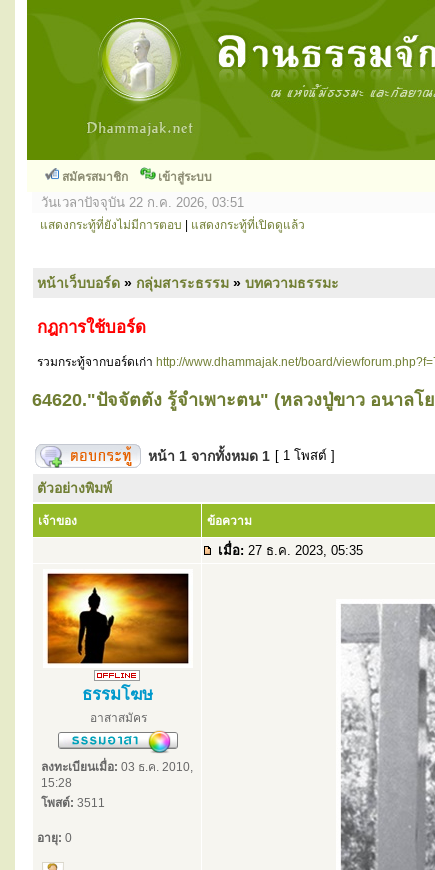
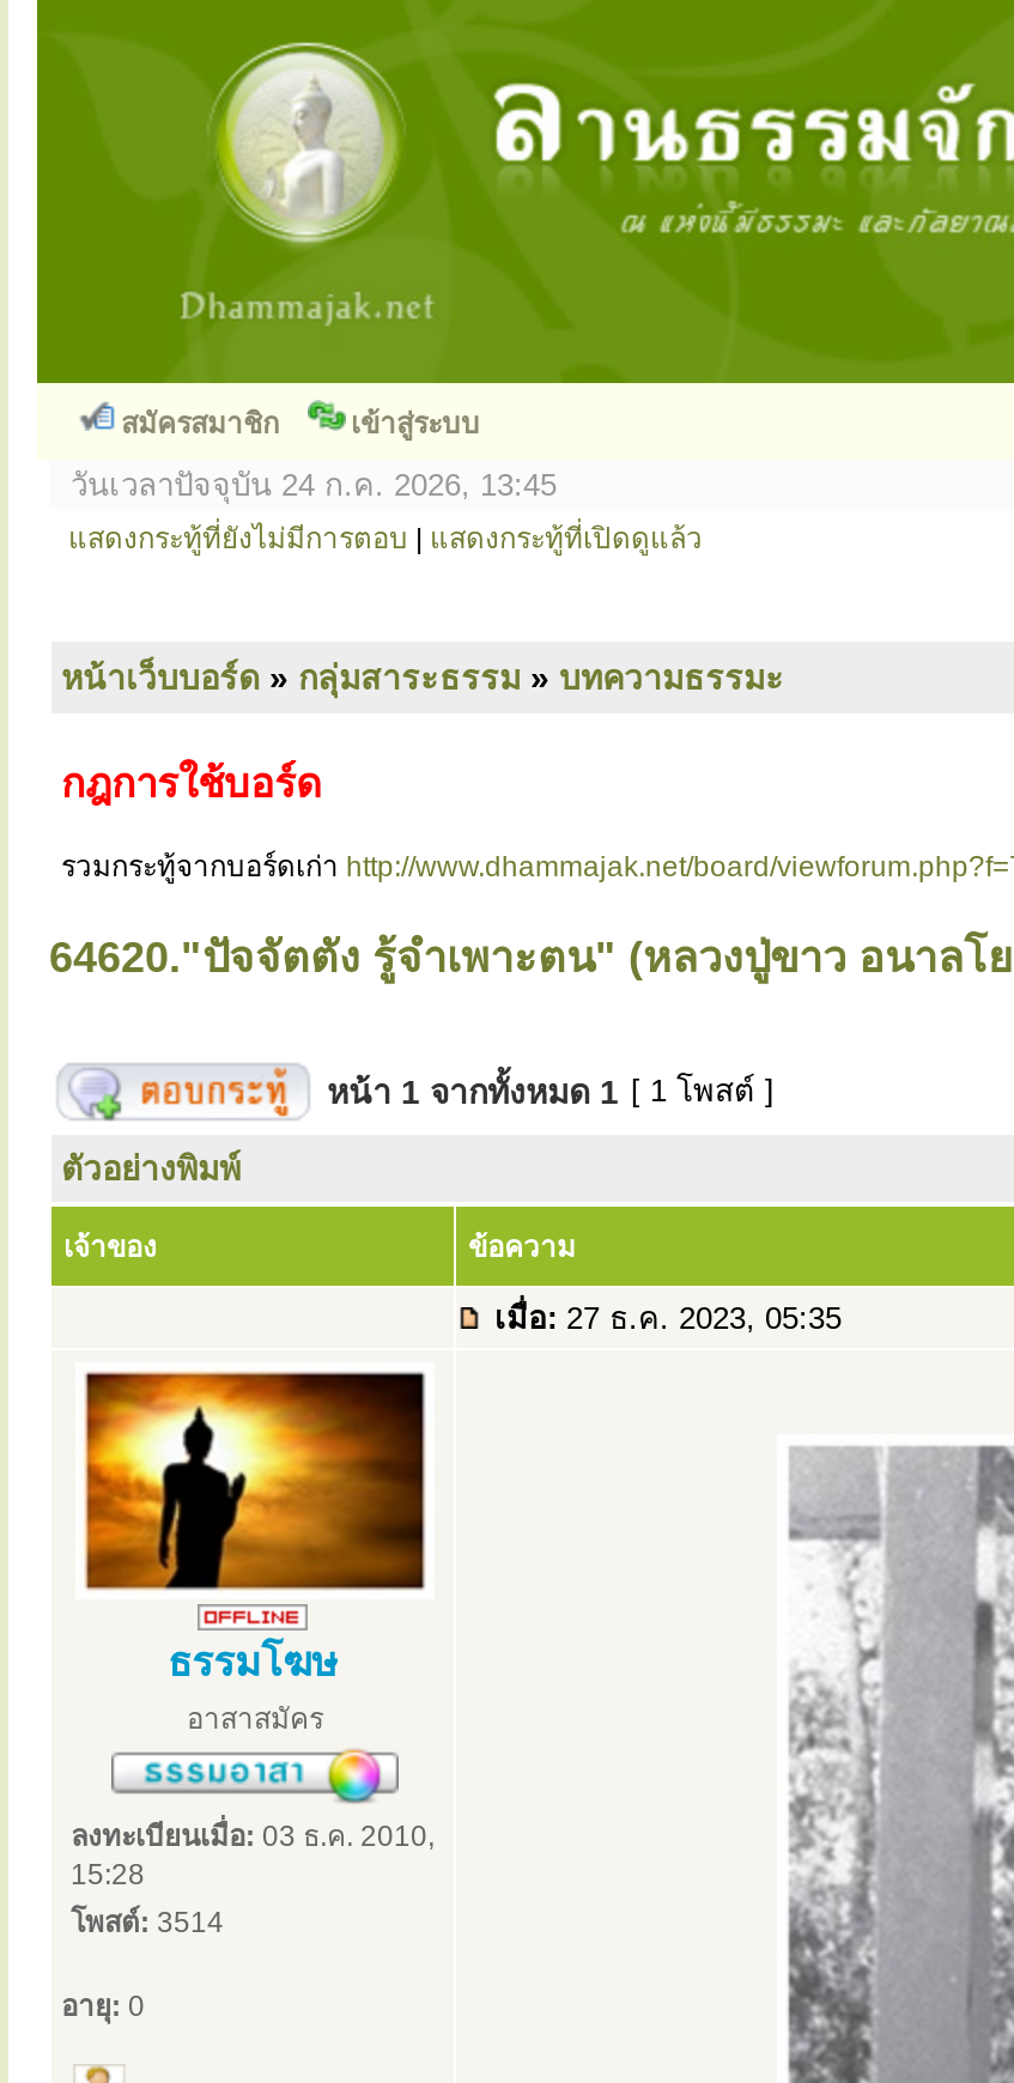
- วันเวลาปัจจุบัน 22 ก.ค. 2026, 03:51
+ วันเวลาปัจจุบัน 24 ก.ค. 2026, 13:45

- โพสต์: 3511
+ โพสต์: 3514
